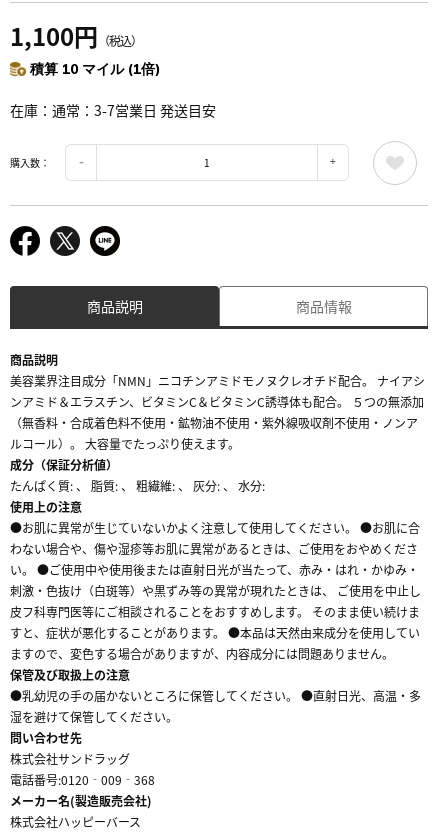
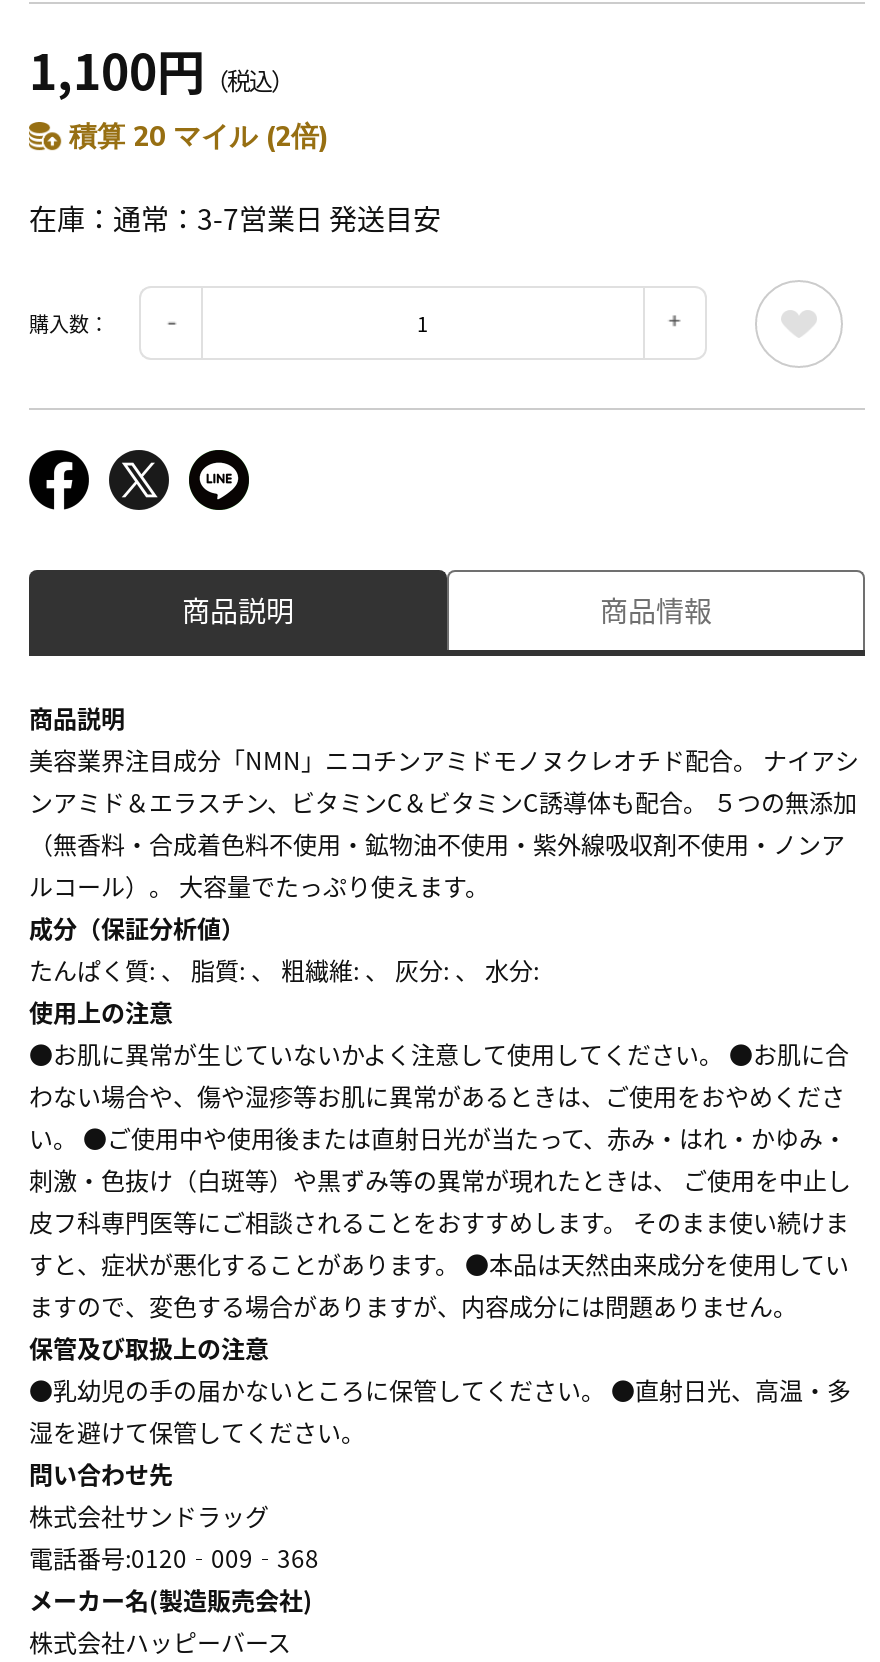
- 積算 10 マイル (1倍)
+ 積算 20 マイル (2倍)
